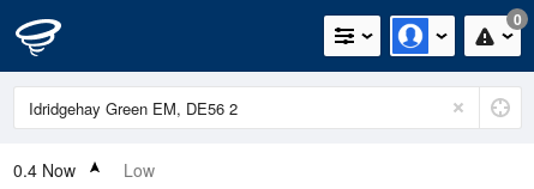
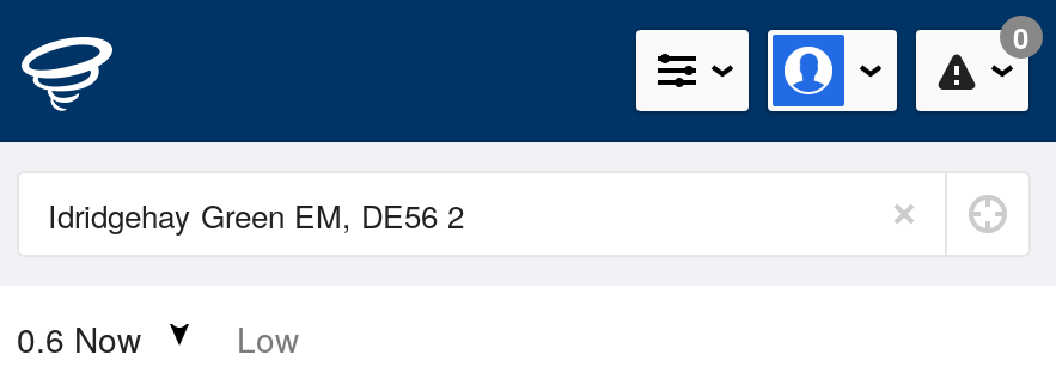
- 0.4 Now Low
+ 0.6 Now Low
